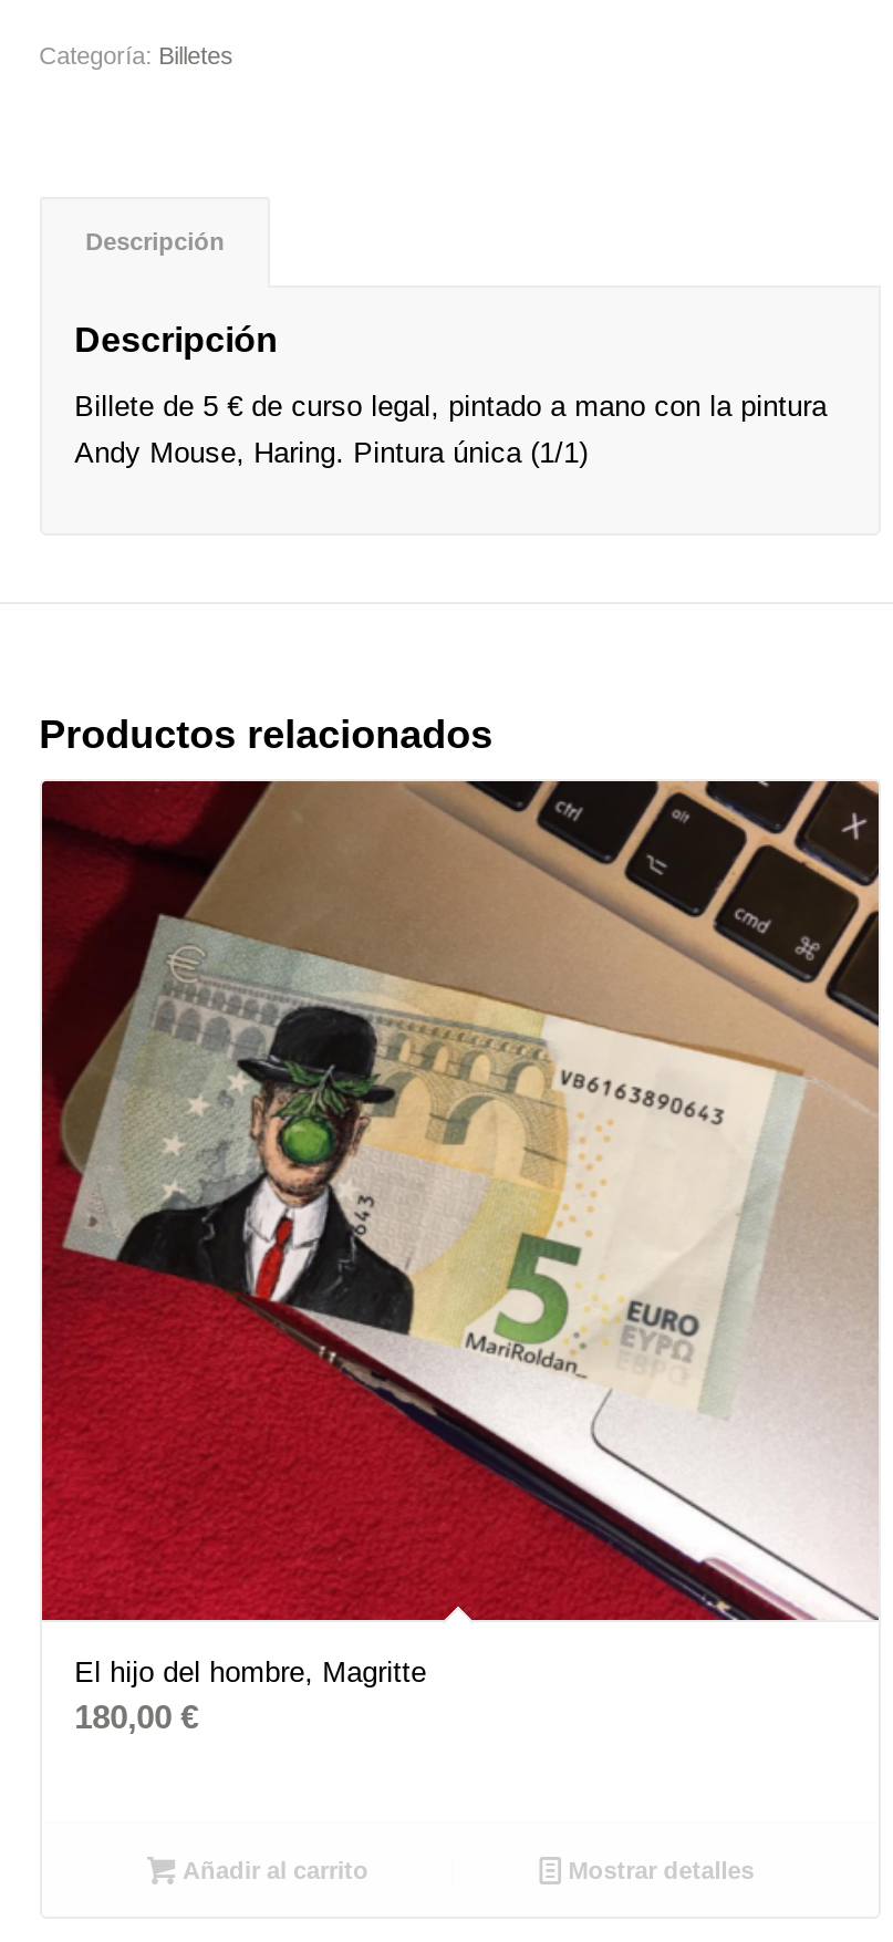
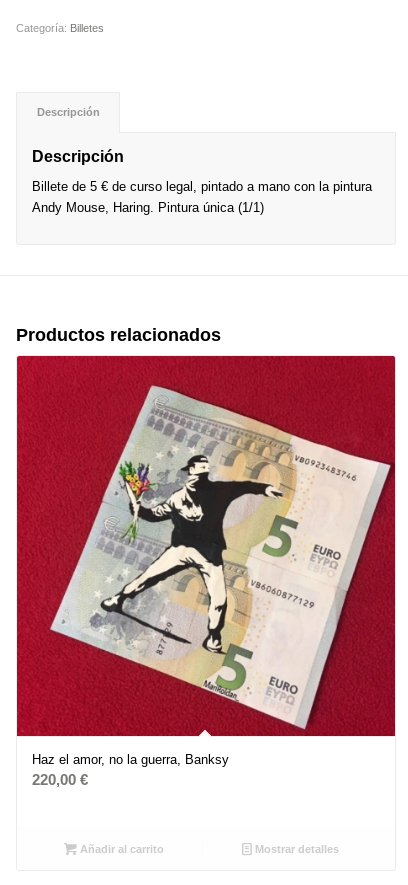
- [image]
- El hijo del hombre, Magritte
- 180,00 €
+ [image]
+ Haz el amor, no la guerra, Banksy
+ 220,00 €
